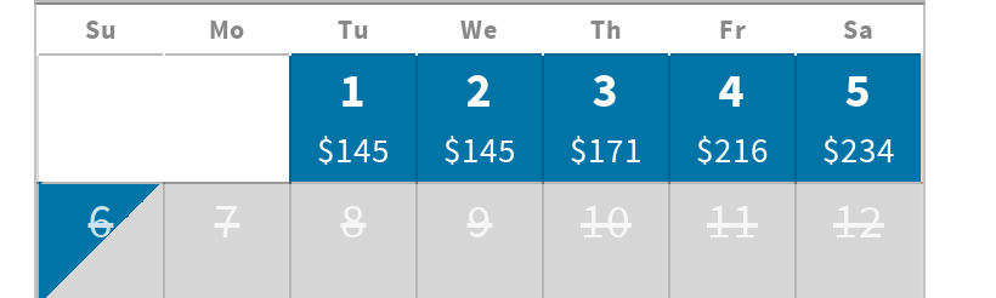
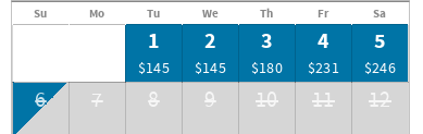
- $171
+ $180

- $216
+ $231

- $234
+ $246
